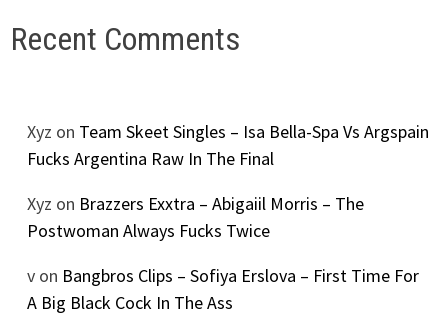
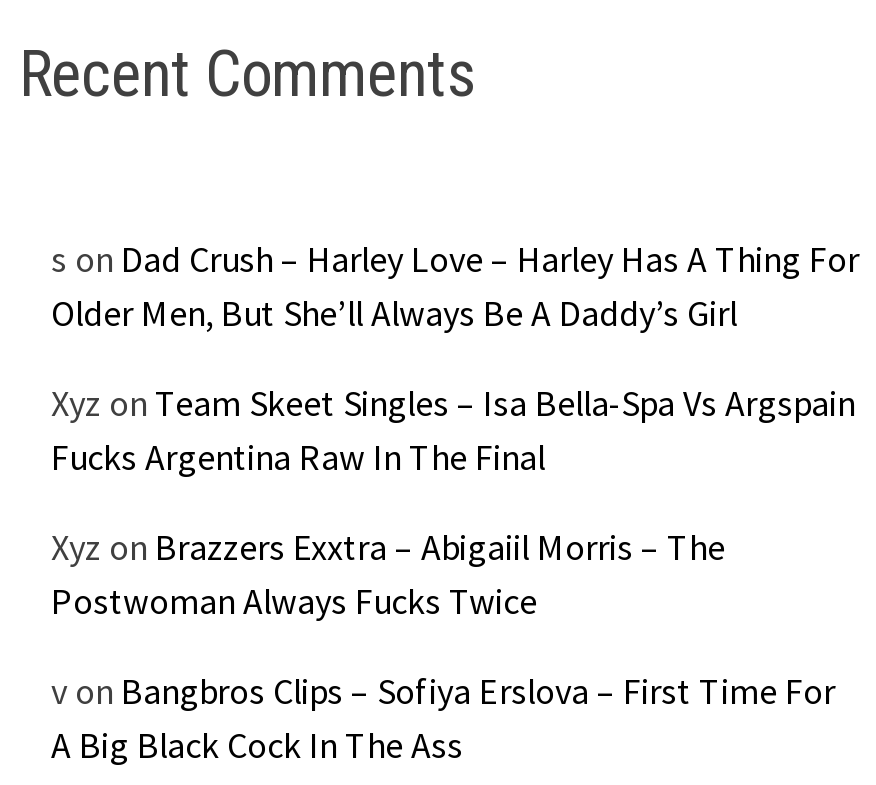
+ s on Dad Crush – Harley Love – Harley Has A Thing For
+ Older Men, But She’ll Always Be A Daddy’s Girl
